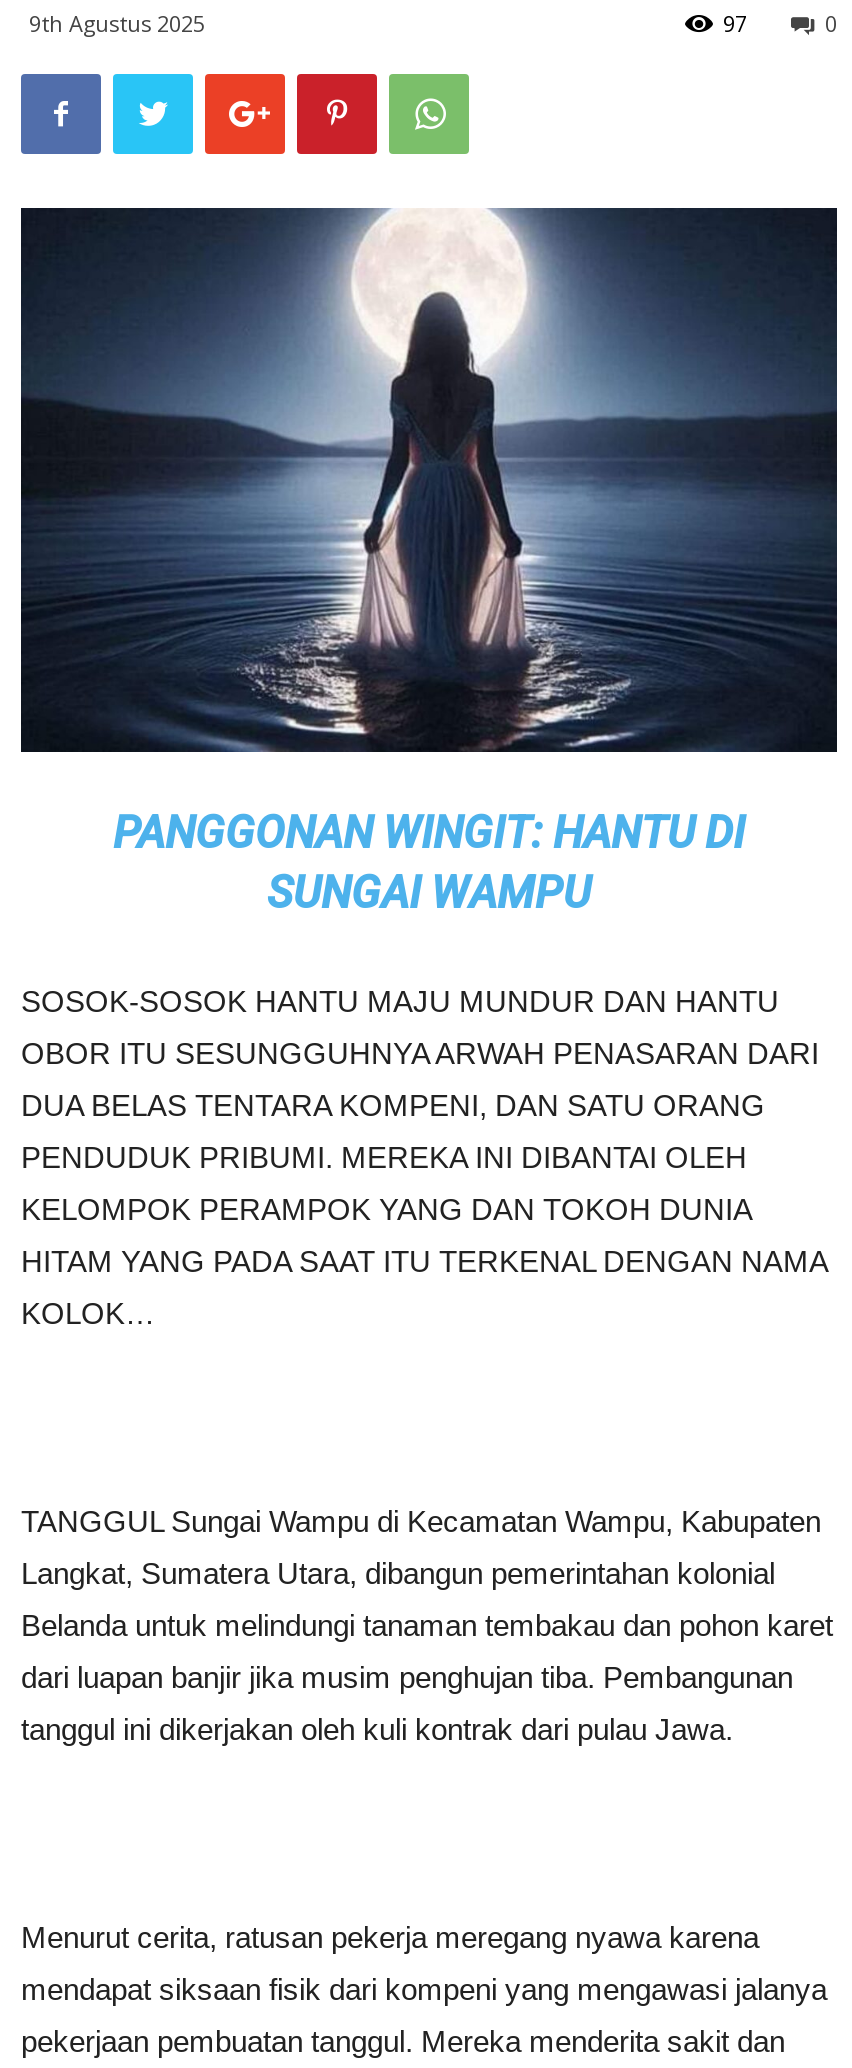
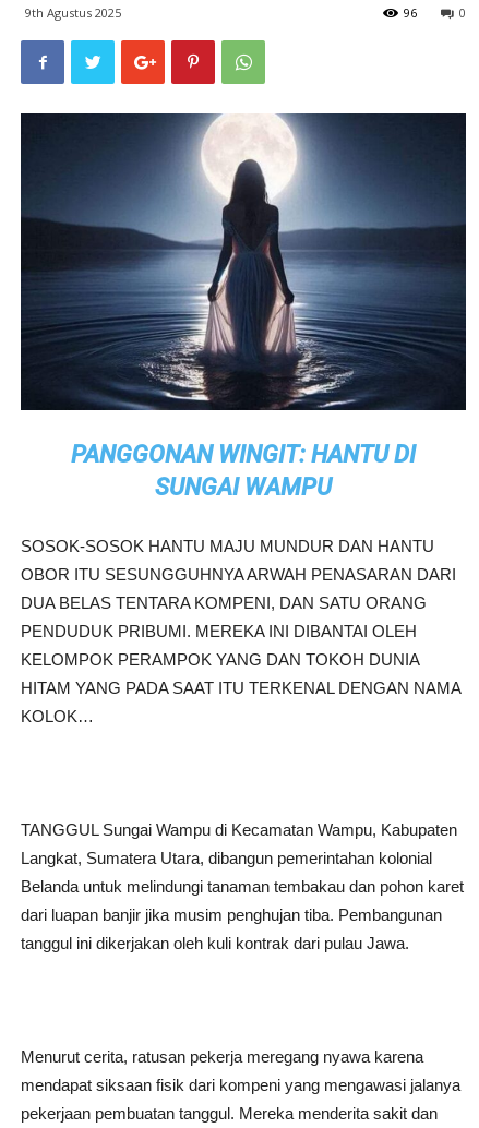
- 97
+ 96
